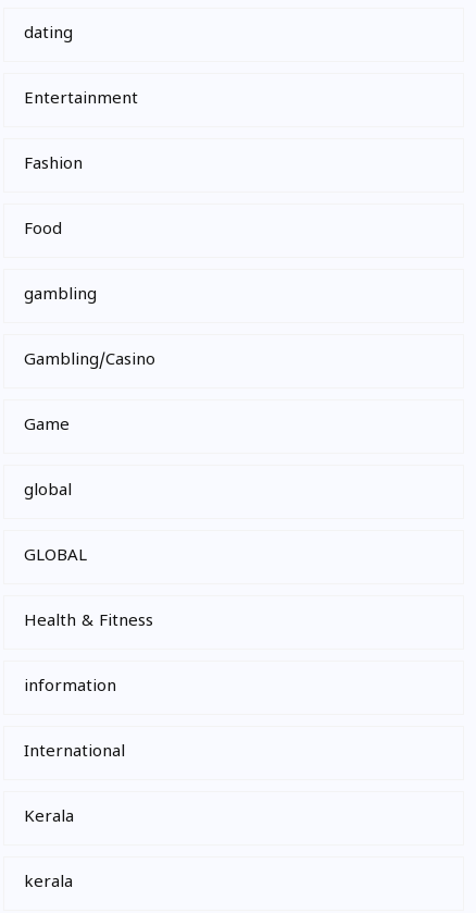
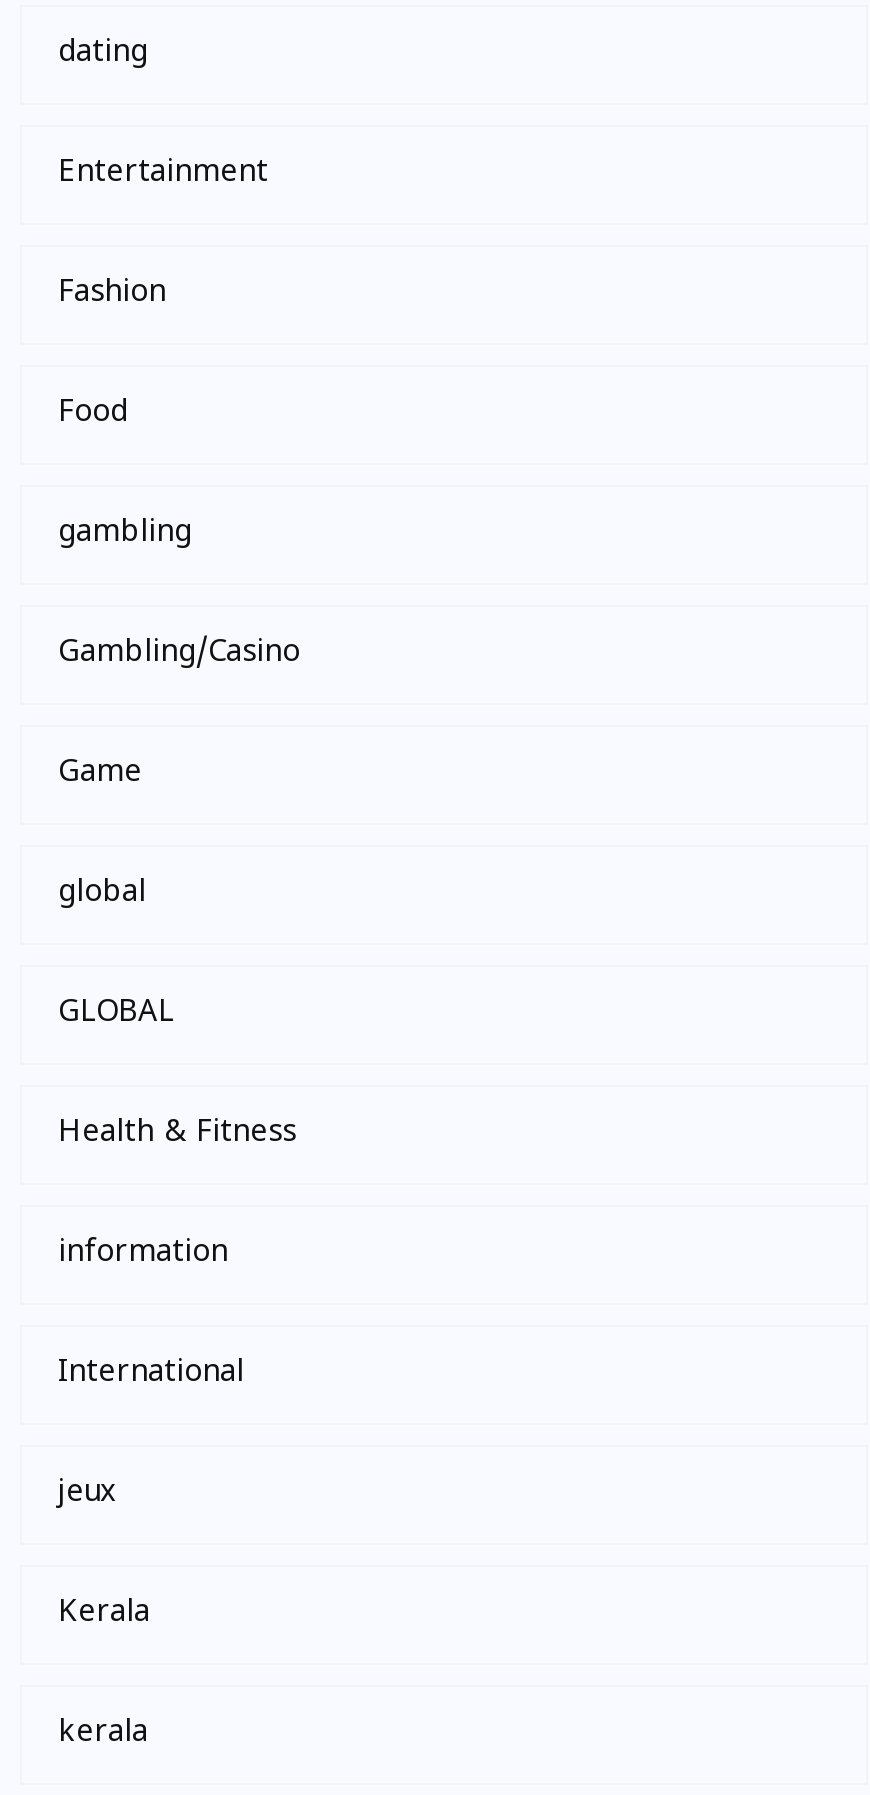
+ jeux
